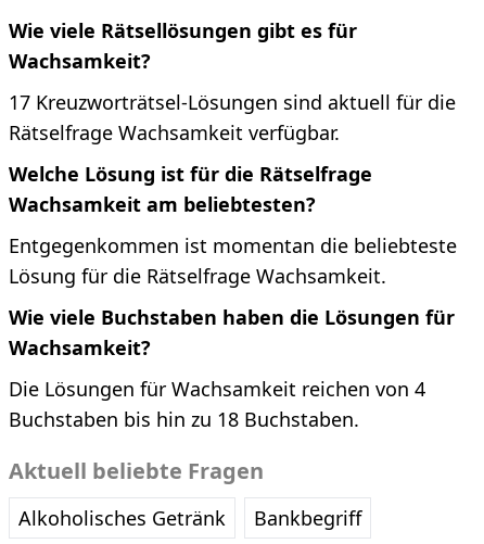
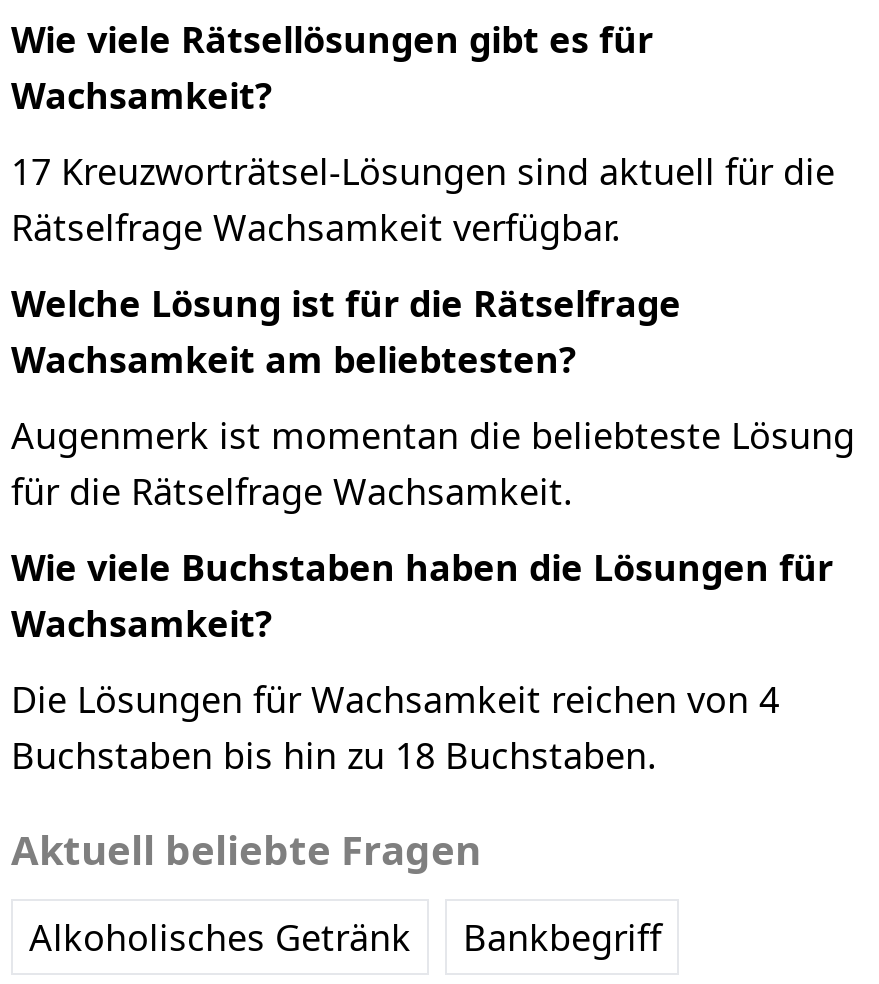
- Entgegenkommen ist momentan die beliebteste
- Lösung für die Rätselfrage Wachsamkeit.
+ Augenmerk ist momentan die beliebteste Lösung
+ für die Rätselfrage Wachsamkeit.
